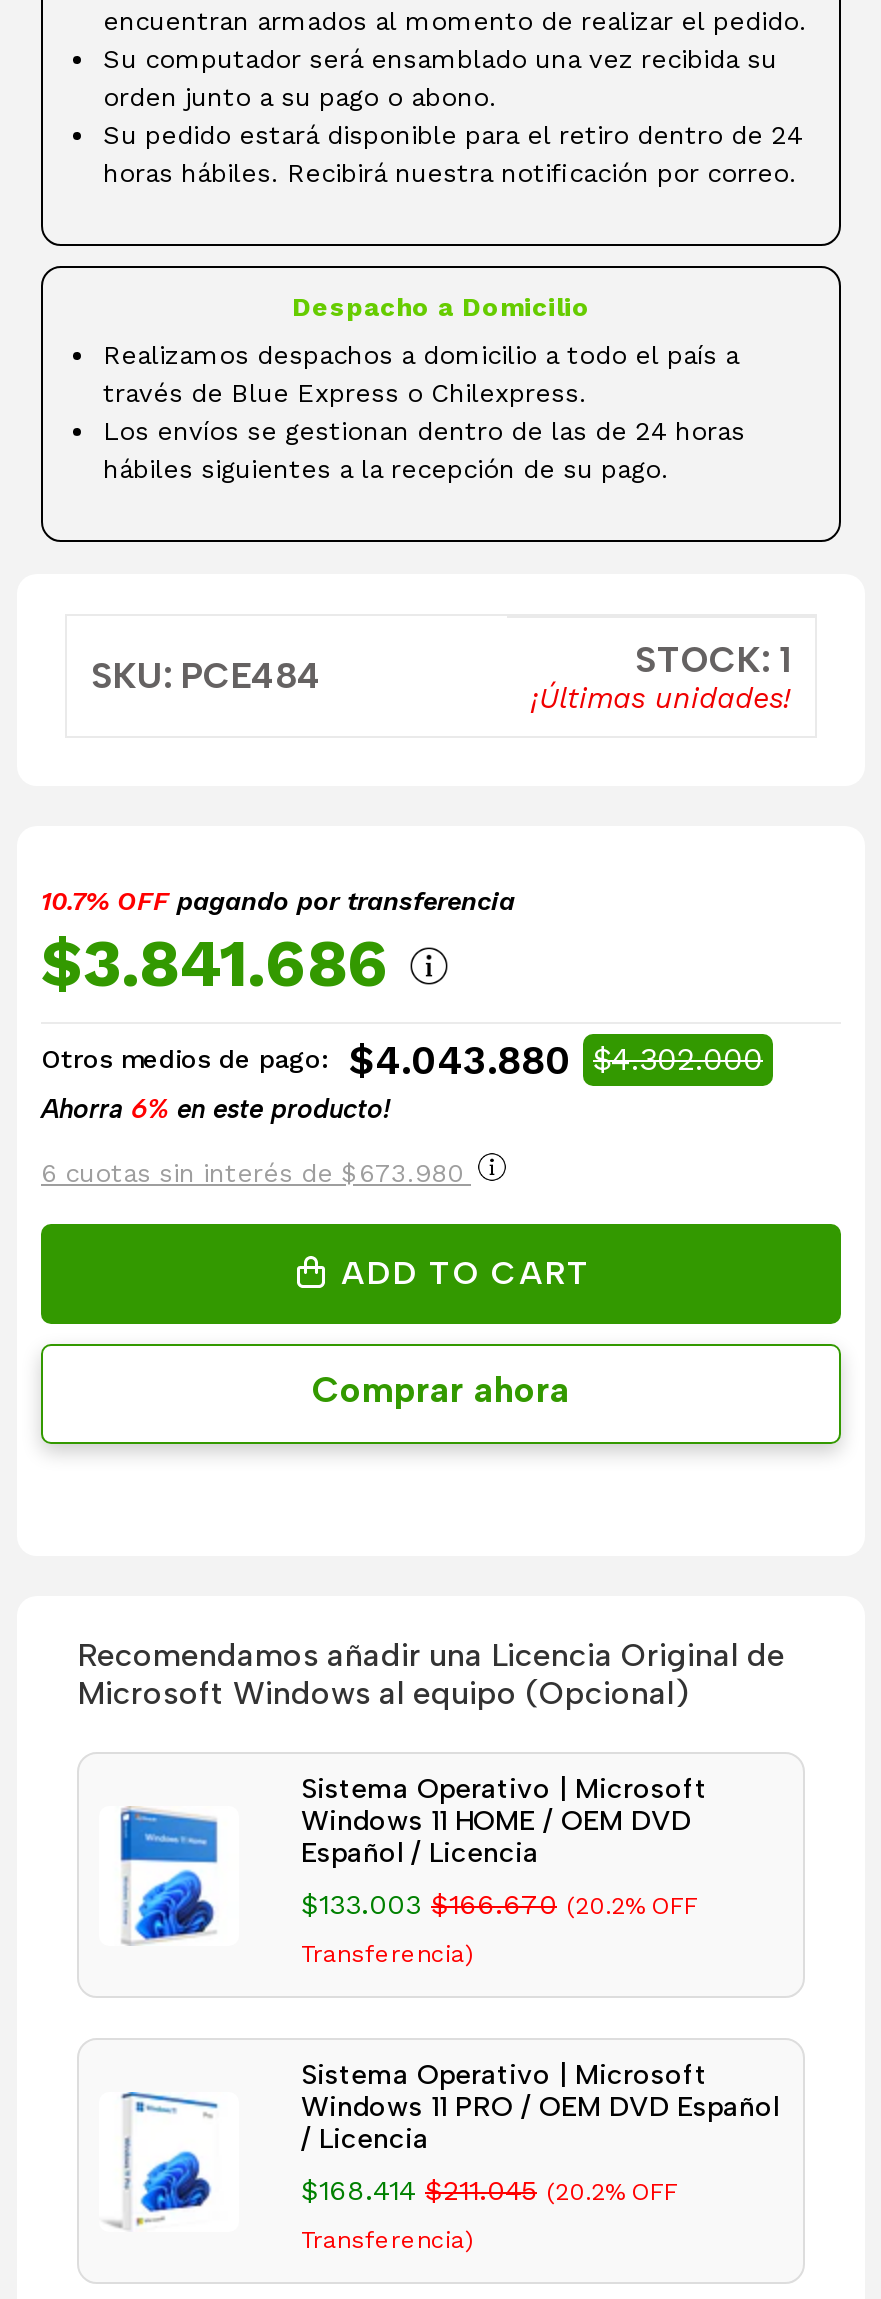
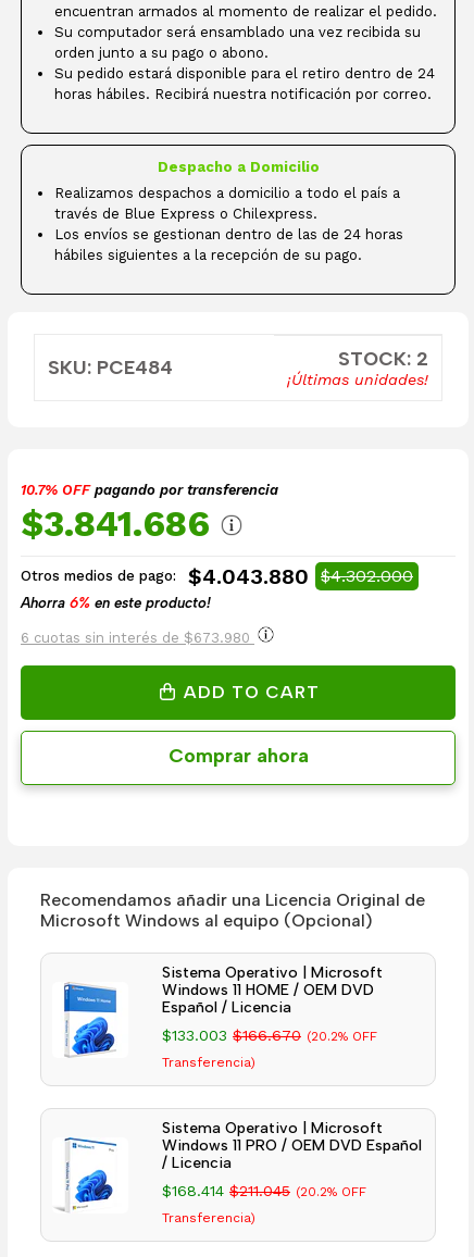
- STOCK: 1
+ STOCK: 2
